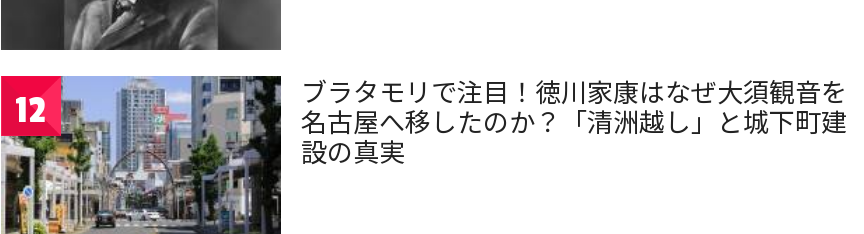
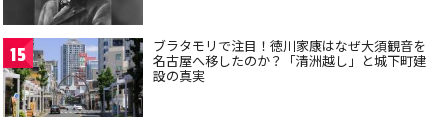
- 12
+ 15
